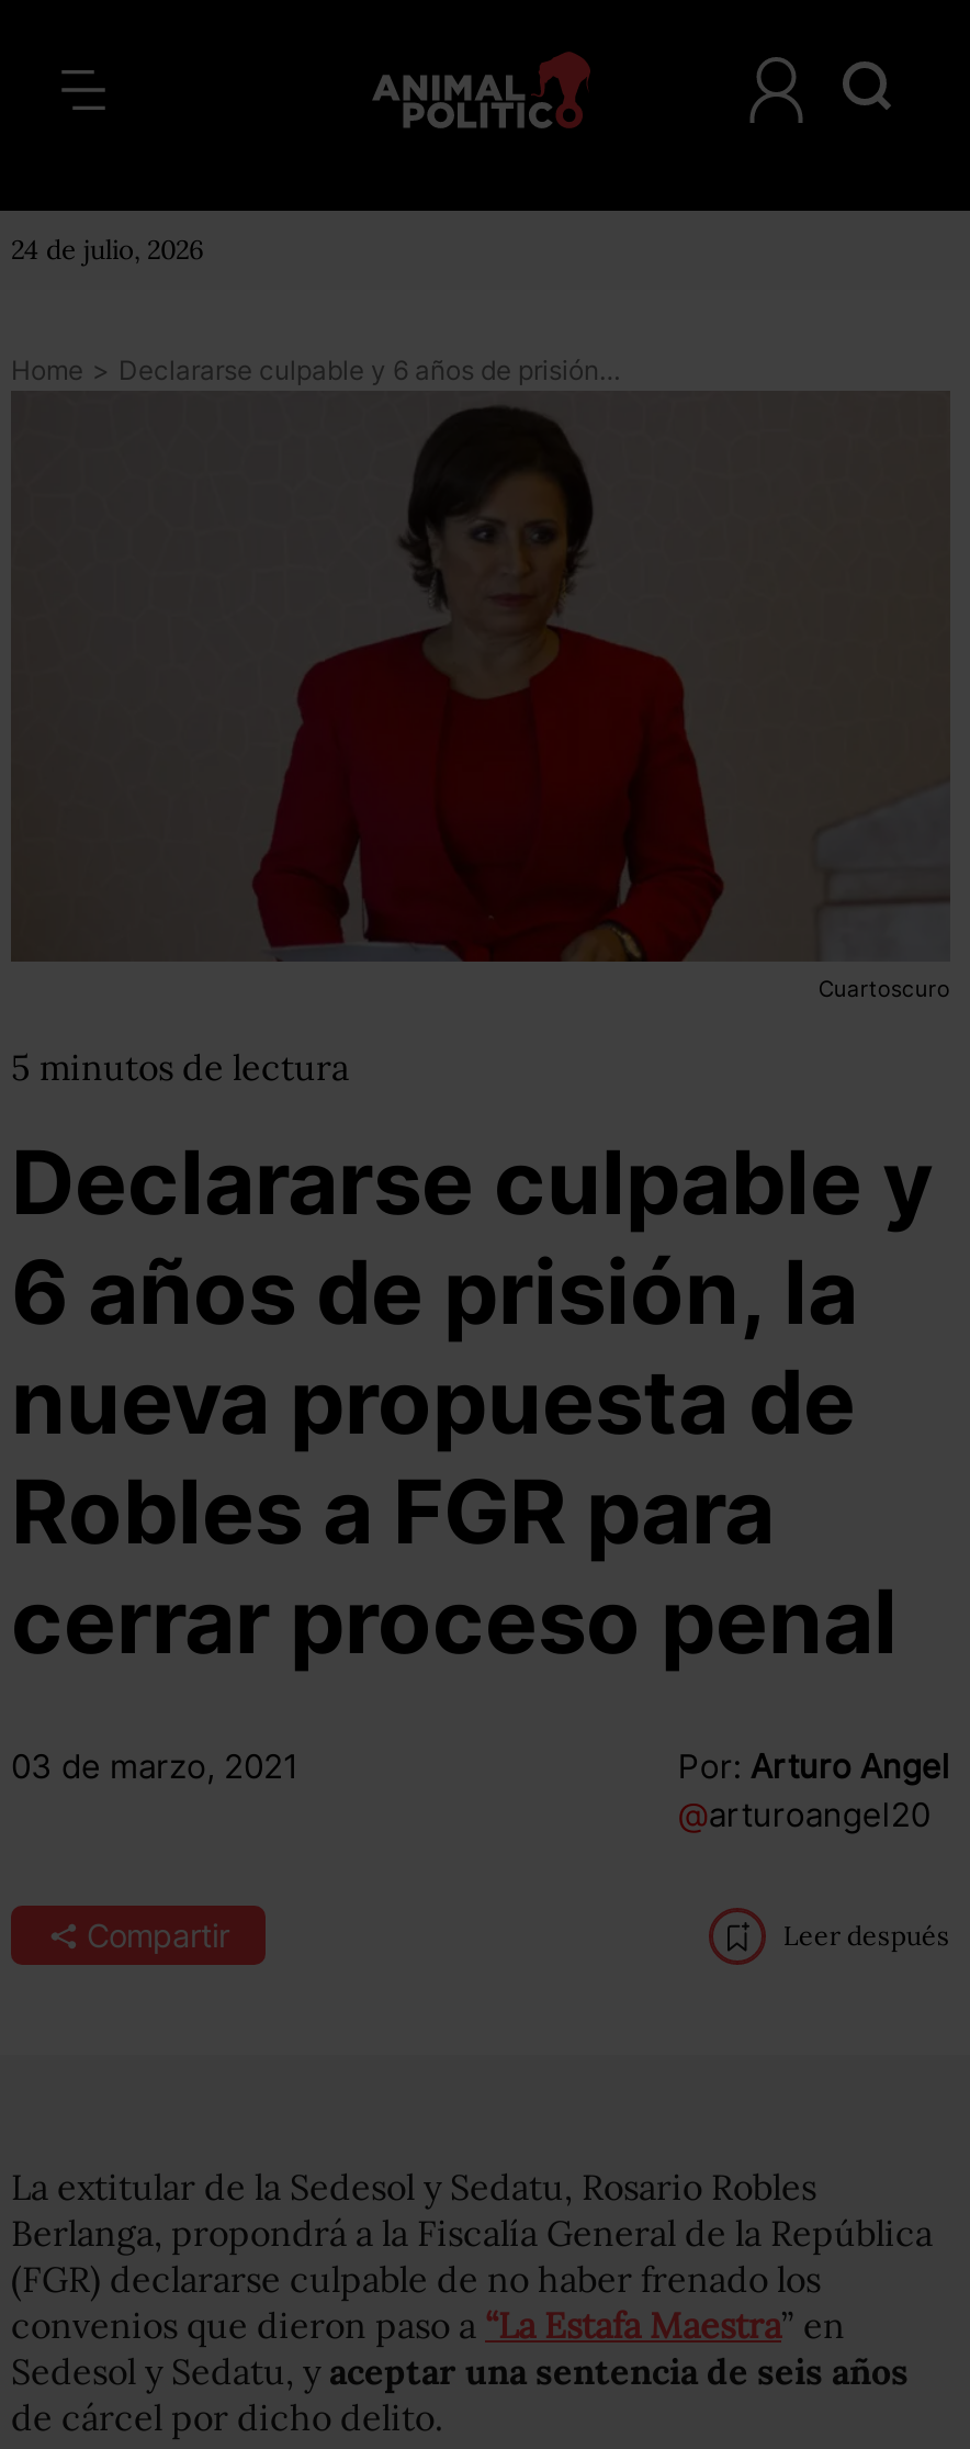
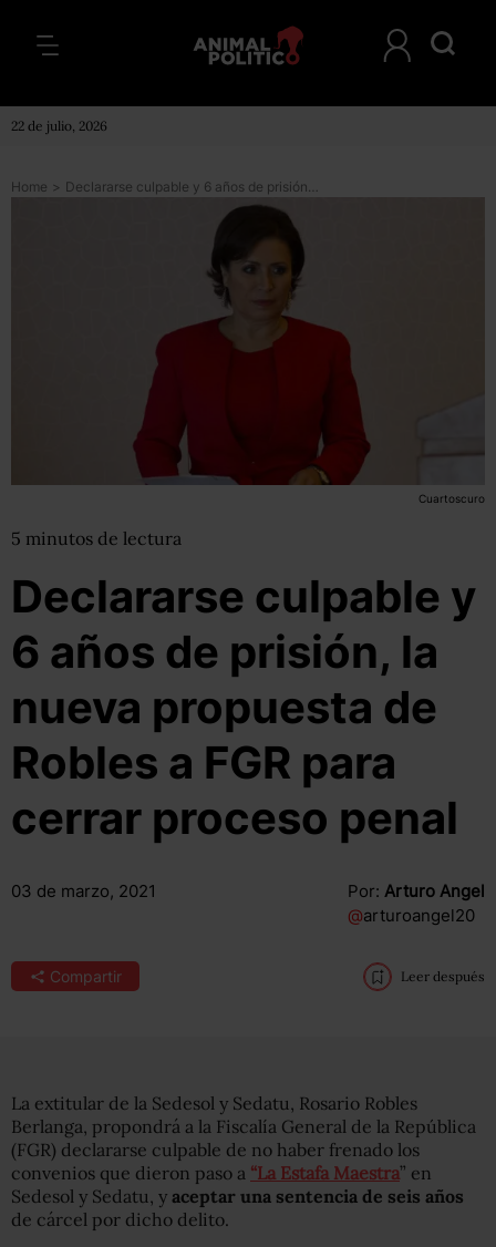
- 24 de julio, 2026
+ 22 de julio, 2026
